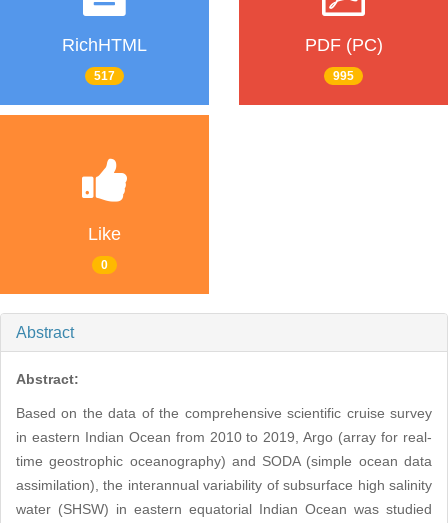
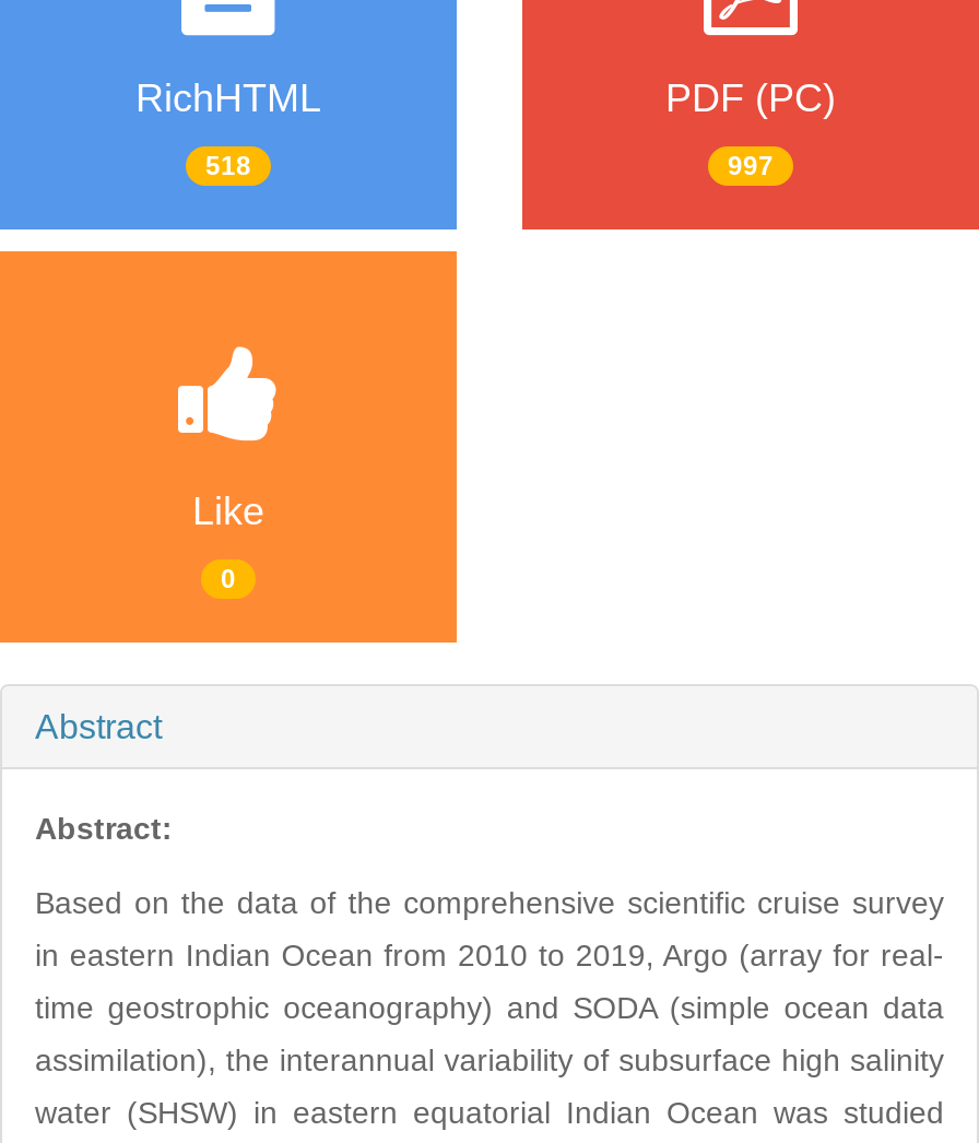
- 517
+ 518

- 995
+ 997
